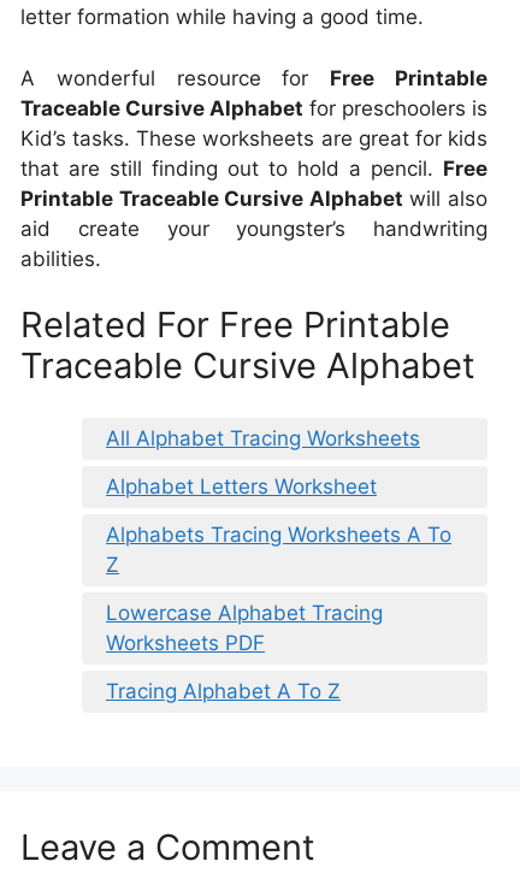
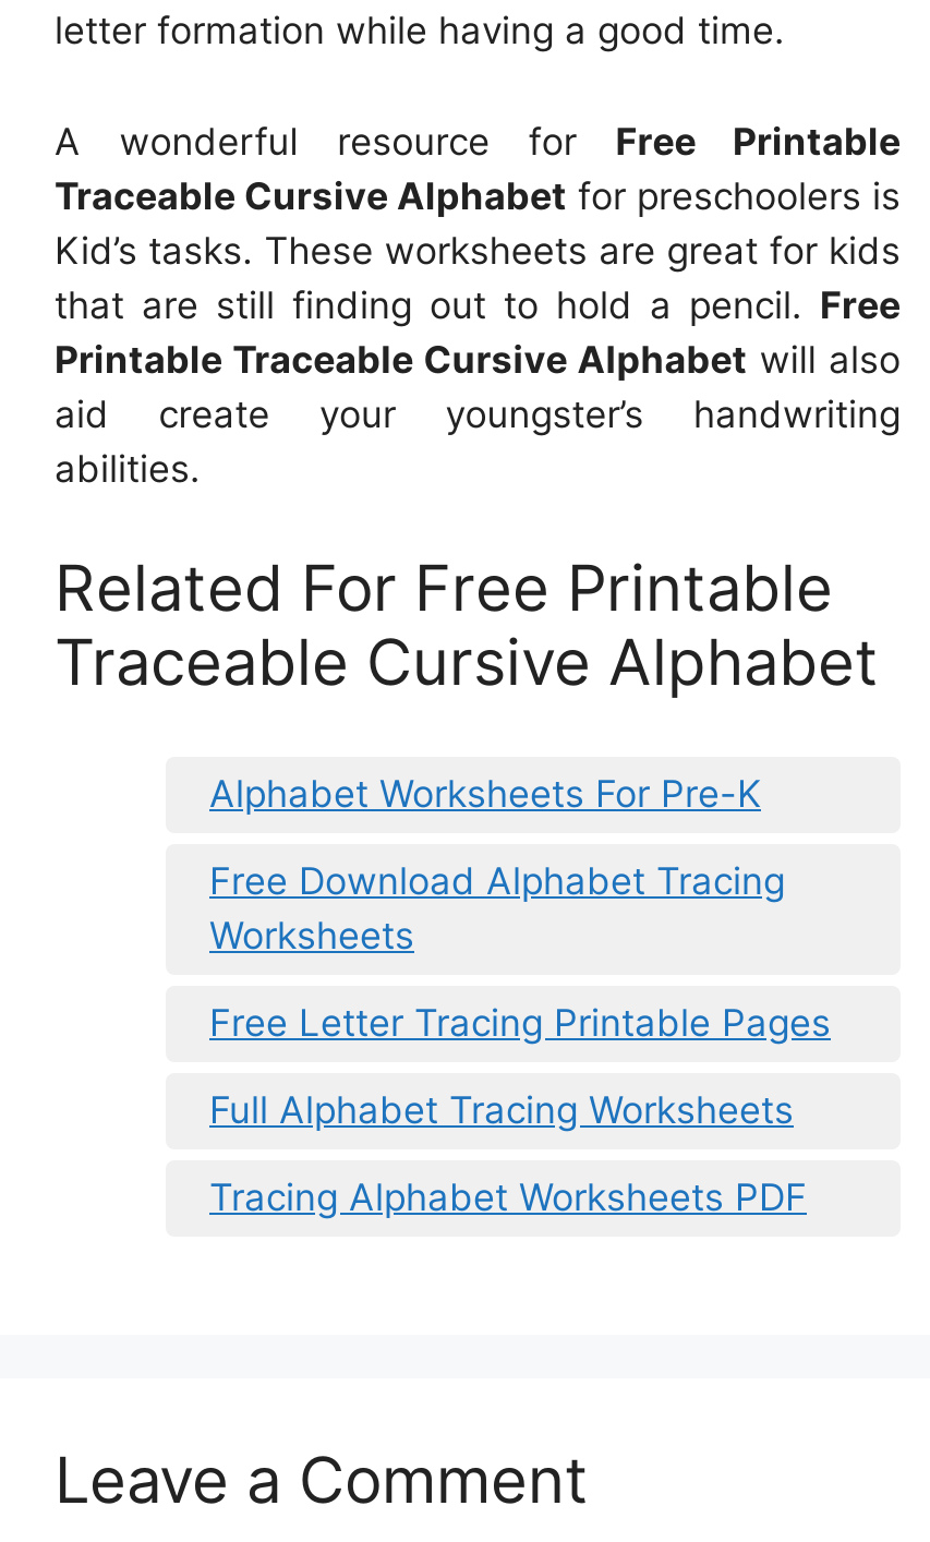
- All Alphabet Tracing Worksheets
+ Alphabet Worksheets For Pre-K

- Alphabet Letters Worksheet
+ Free Download Alphabet Tracing
+ Worksheets

- Alphabets Tracing Worksheets A To
- Z
+ Free Letter Tracing Printable Pages

- Lowercase Alphabet Tracing
- Worksheets PDF
+ Full Alphabet Tracing Worksheets

- Tracing Alphabet A To Z
+ Tracing Alphabet Worksheets PDF
